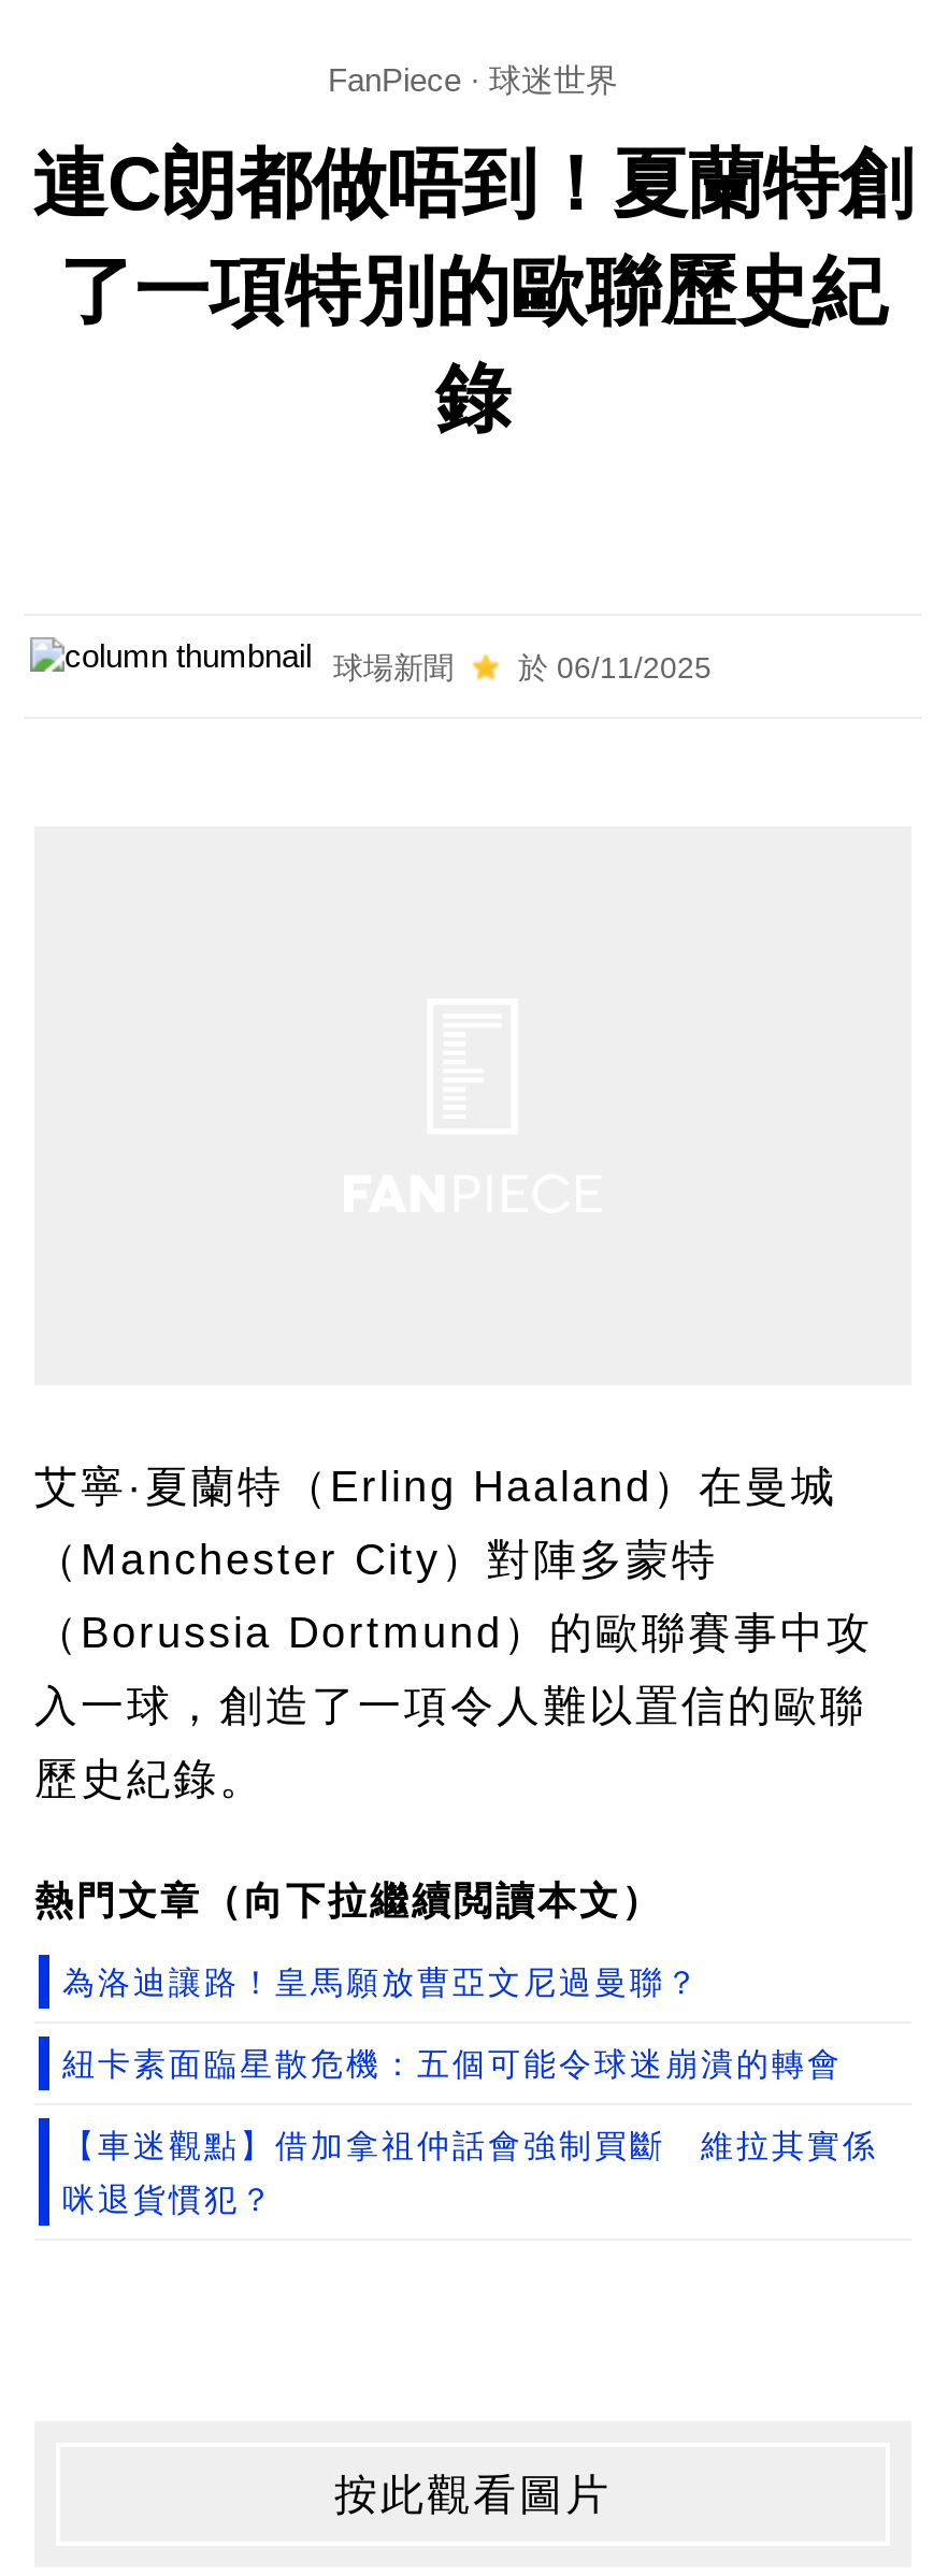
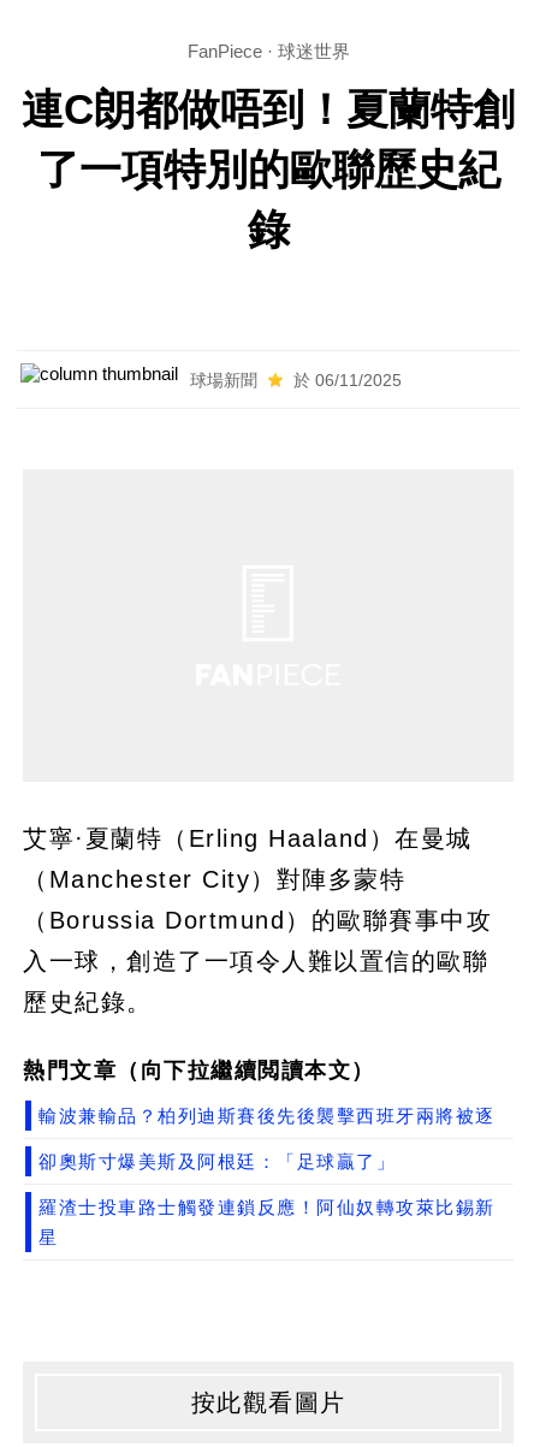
- 為洛迪讓路！皇馬願放曹亞文尼過曼聯？
+ 輸波兼輸品？柏列迪斯賽後先後襲擊西班牙兩將被逐

- 紐卡素面臨星散危機：五個可能令球迷崩潰的轉會
+ 卻奧斯寸爆美斯及阿根廷：「足球贏了」

- 【車迷觀點】借加拿祖仲話會強制買斷 維拉其實係
+ 羅渣士投車路士觸發連鎖反應！阿仙奴轉攻萊比錫新

- 咪退貨慣犯？
+ 星
